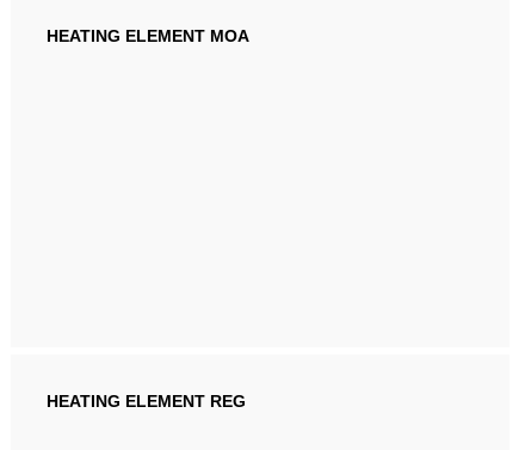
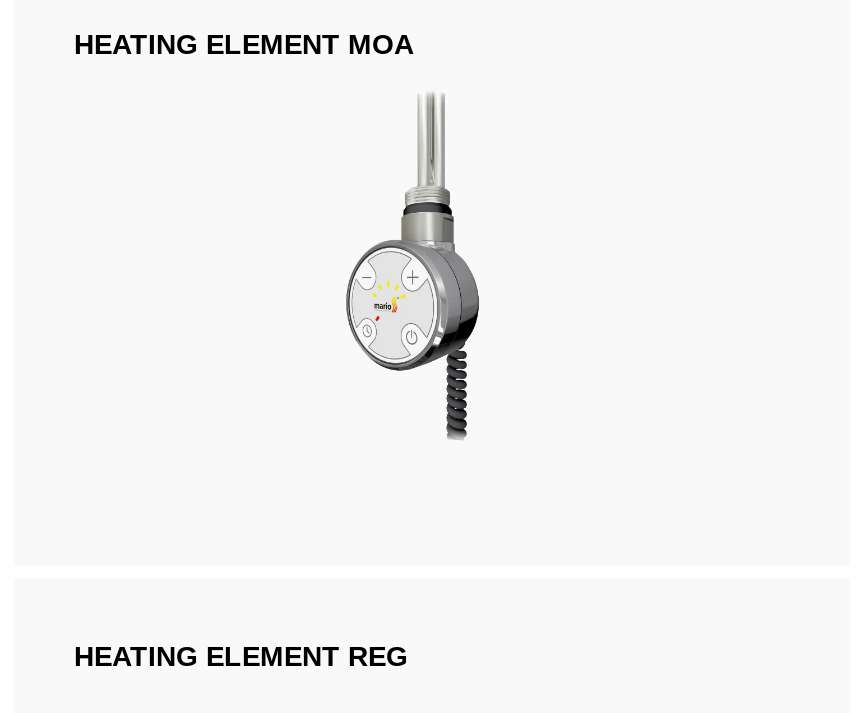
+ [image]
